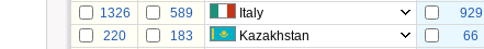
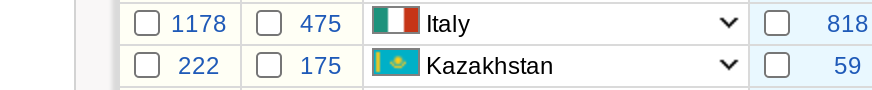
- 1326
+ 1178

- 589
+ 475

- 929
+ 818

- 220
+ 222

- 183
+ 175

- 66
+ 59
